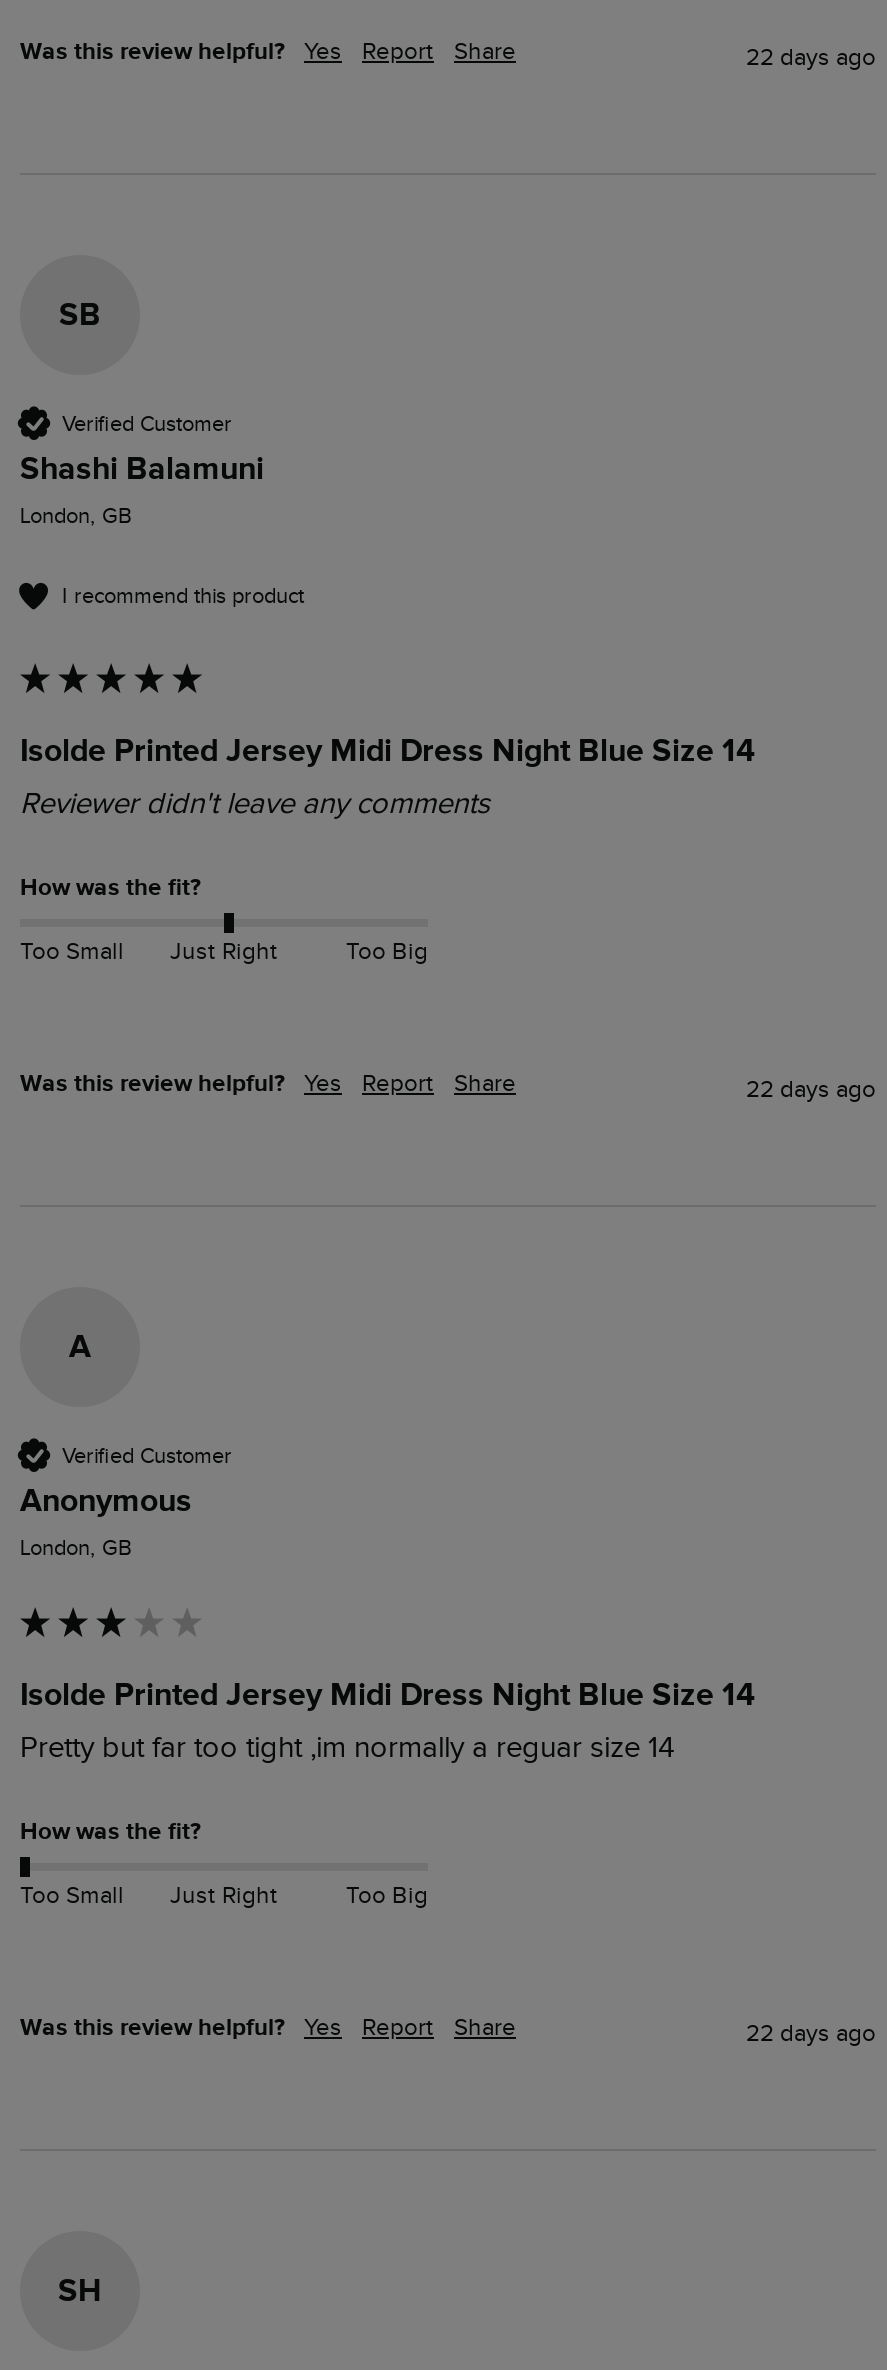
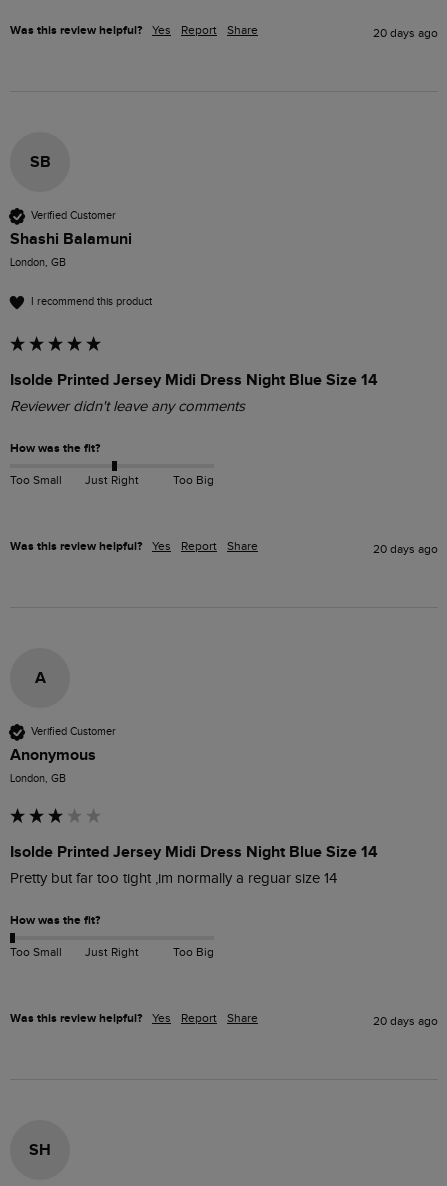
- 22 days ago
+ 20 days ago

- 22 days ago
+ 20 days ago

- 22 days ago
+ 20 days ago
